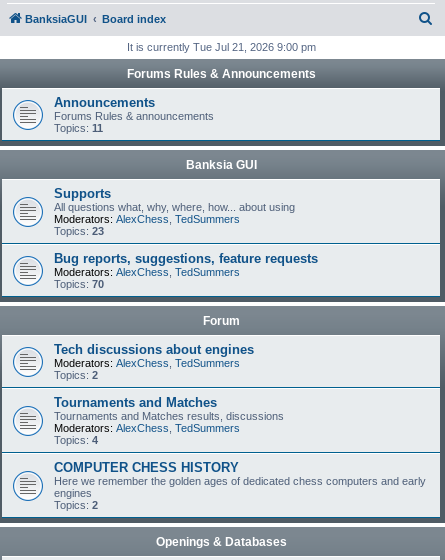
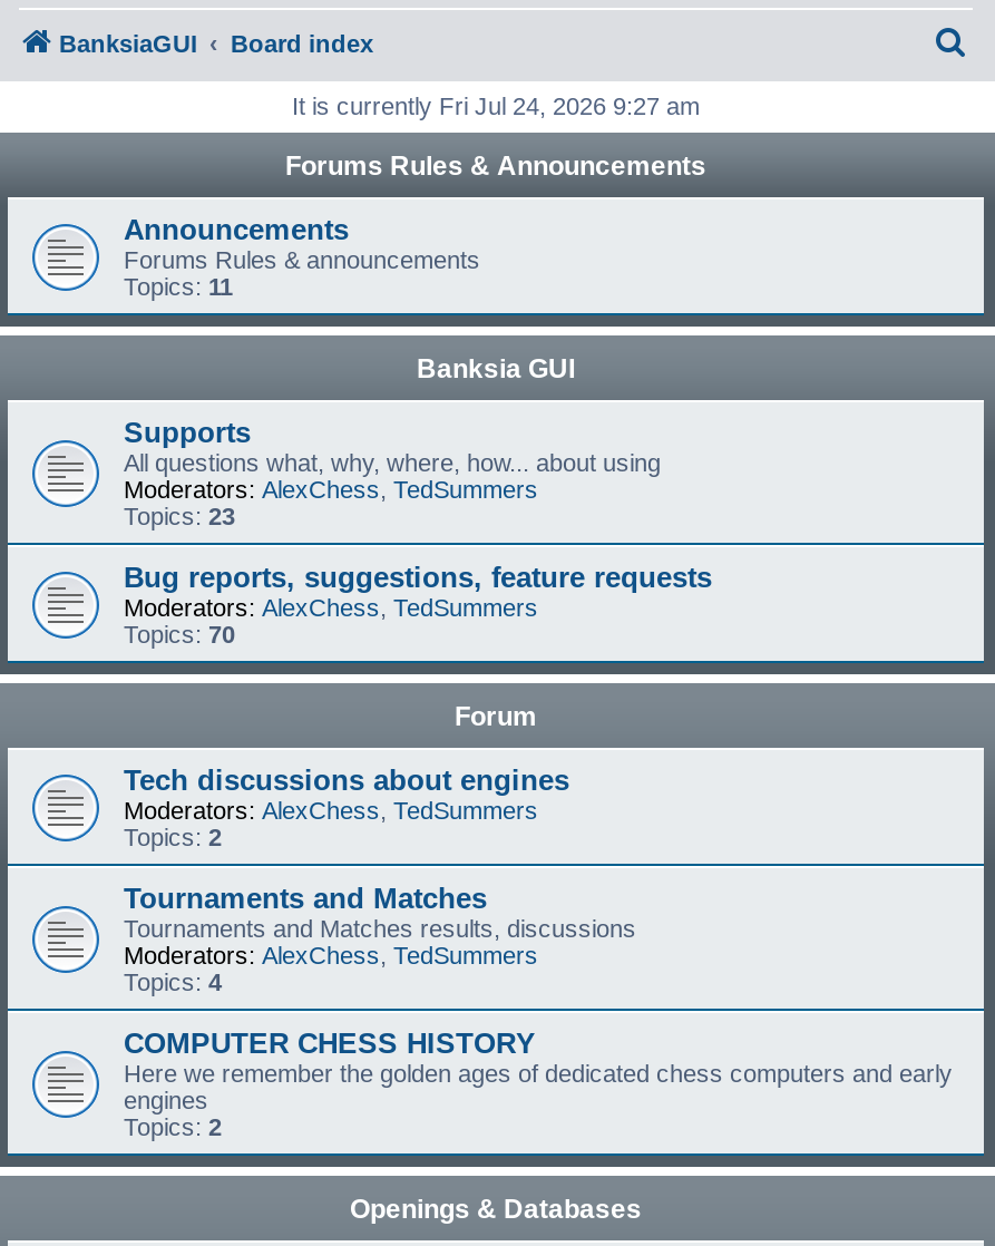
- It is currently Tue Jul 21, 2026 9:00 pm
+ It is currently Fri Jul 24, 2026 9:27 am
